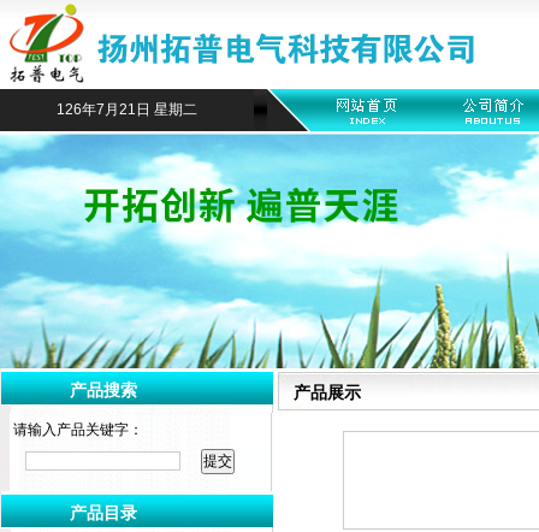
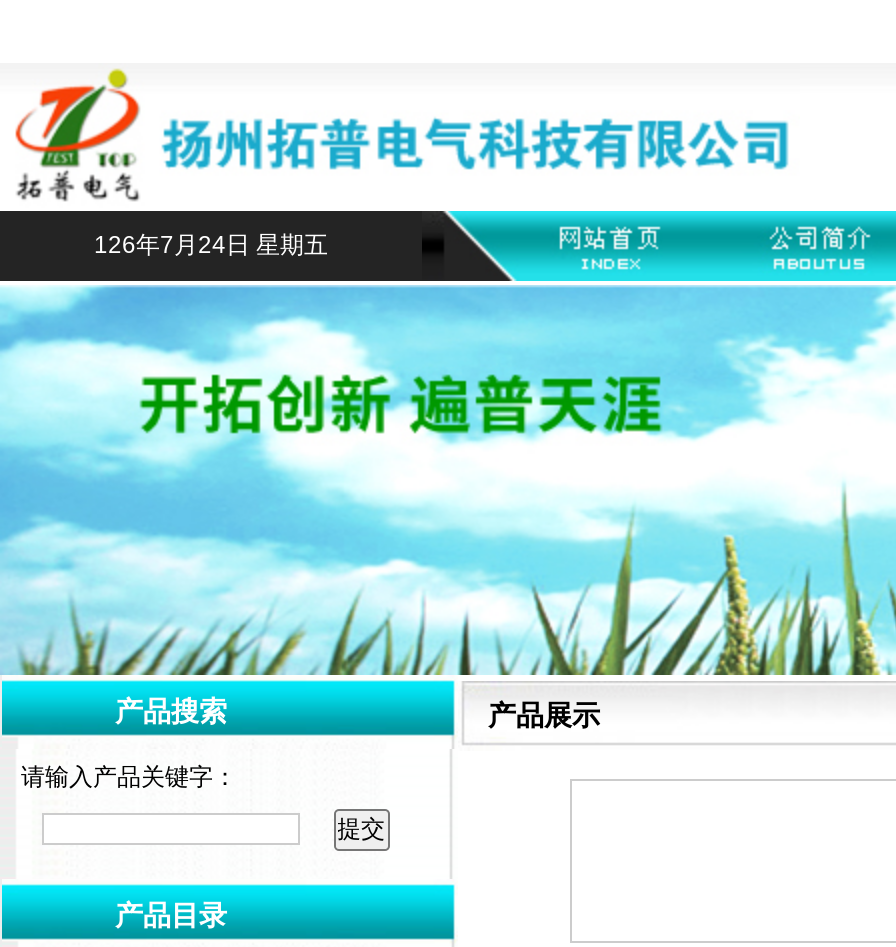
- 126年7月21日 星期二
+ 126年7月24日 星期五
